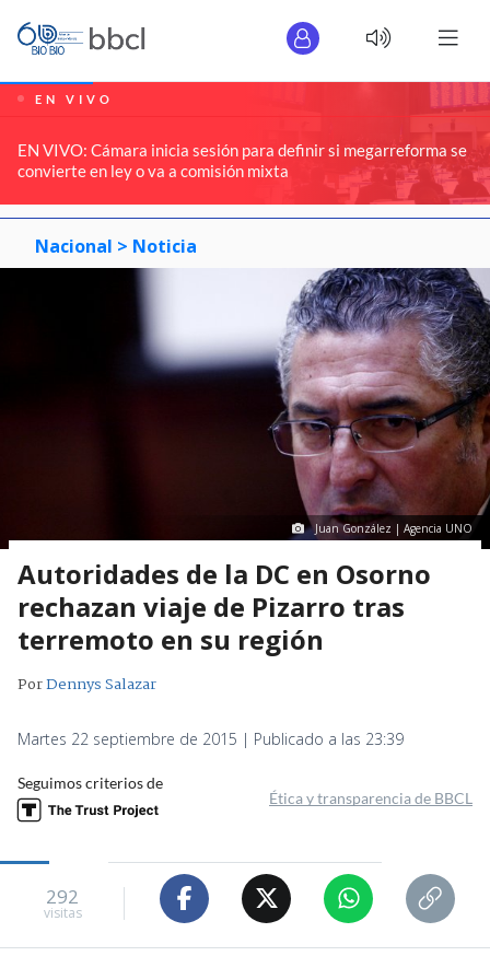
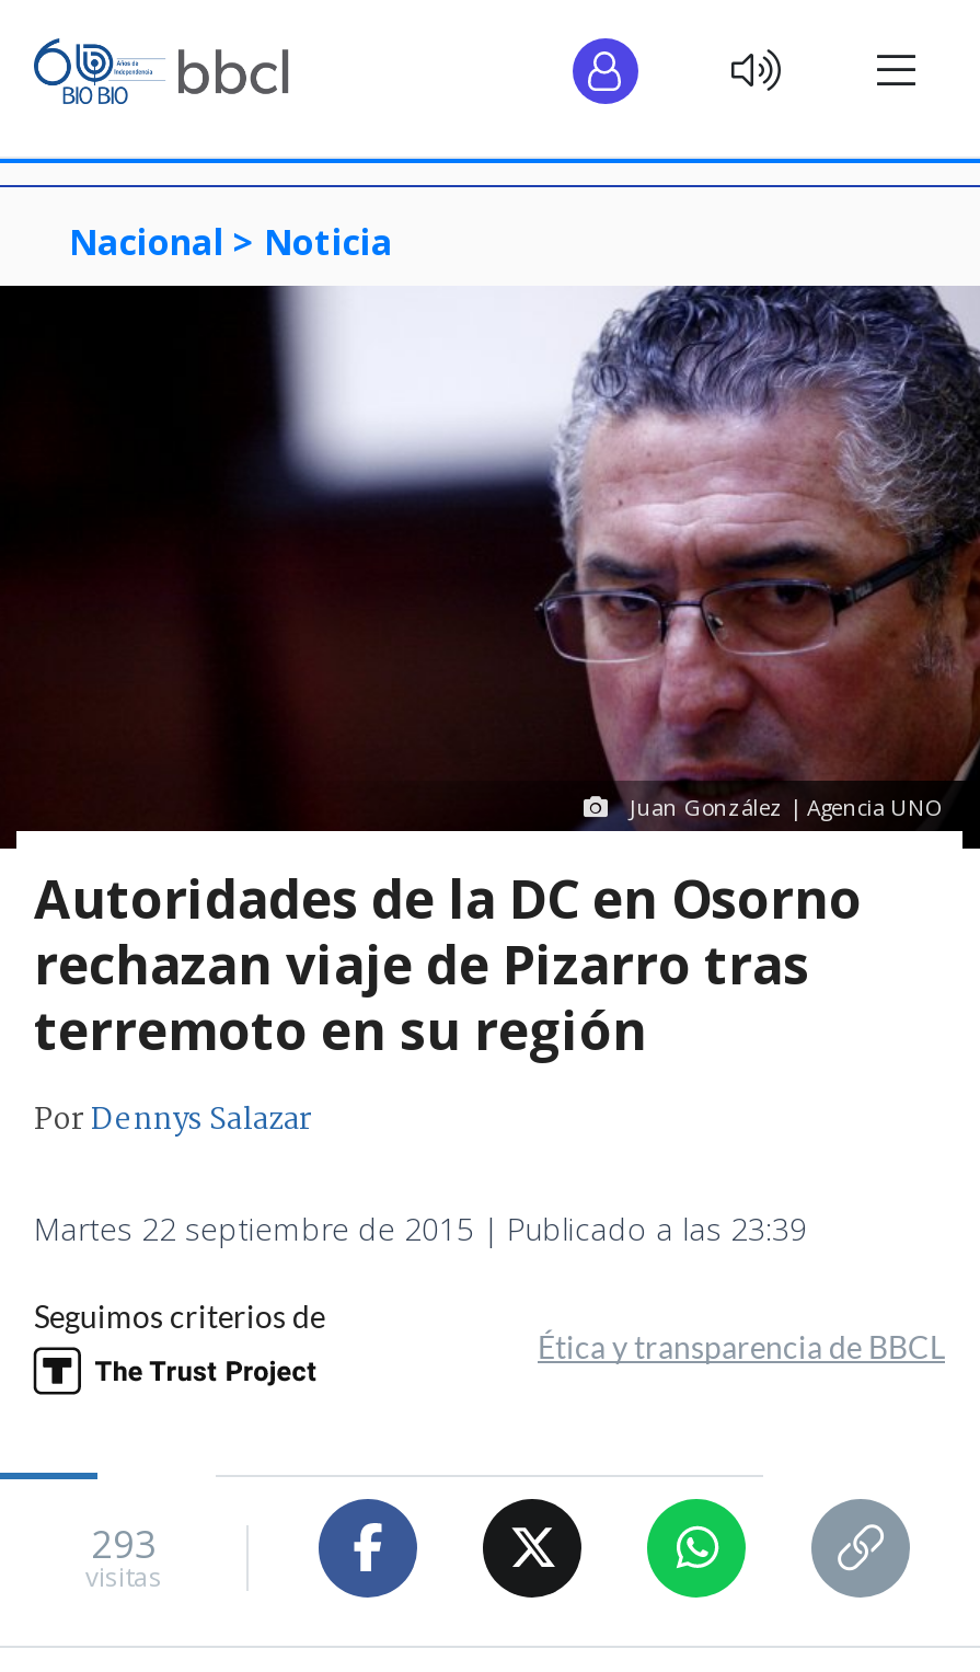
- [image]
- EN VIVO
- EN VIVO: Cámara inicia sesión para definir si megarreforma se
- convierte en ley o va a comisión mixta

- 292
+ 293
